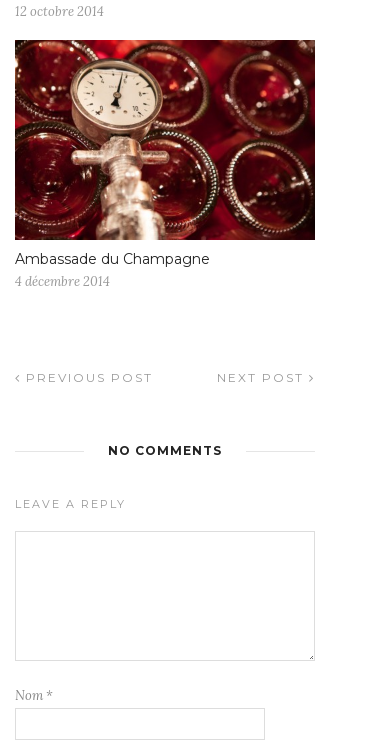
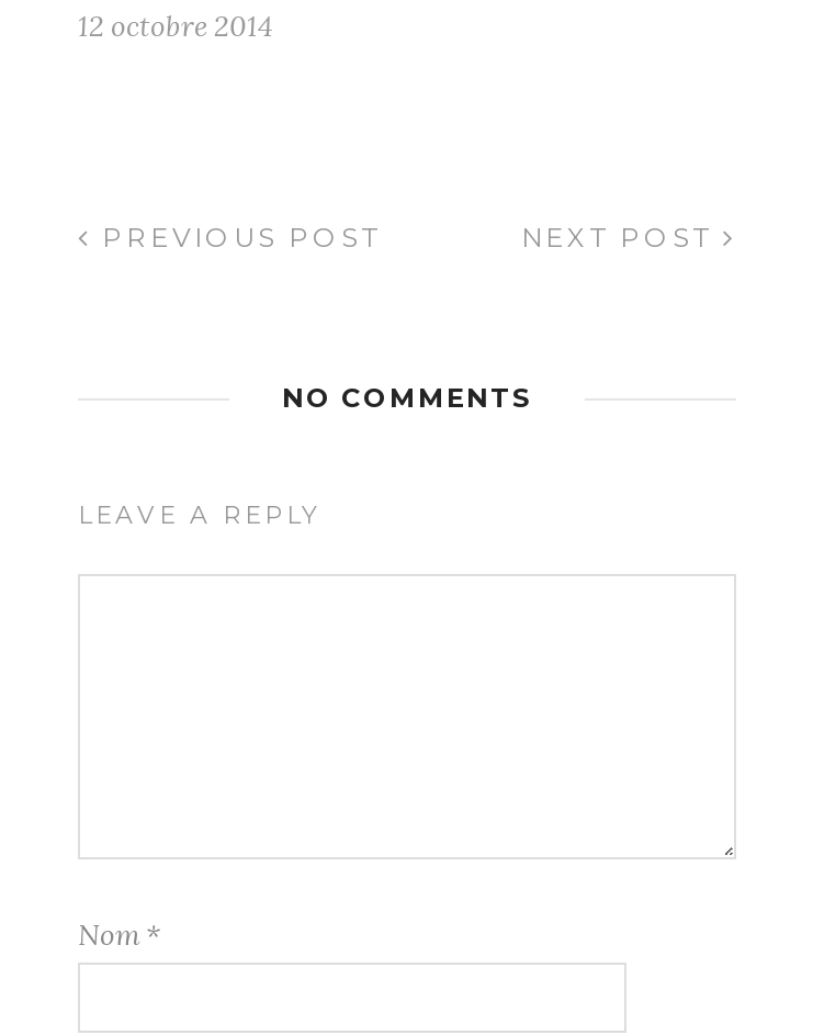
- [image]
- Ambassade du Champagne
- 4 décembre 2014
